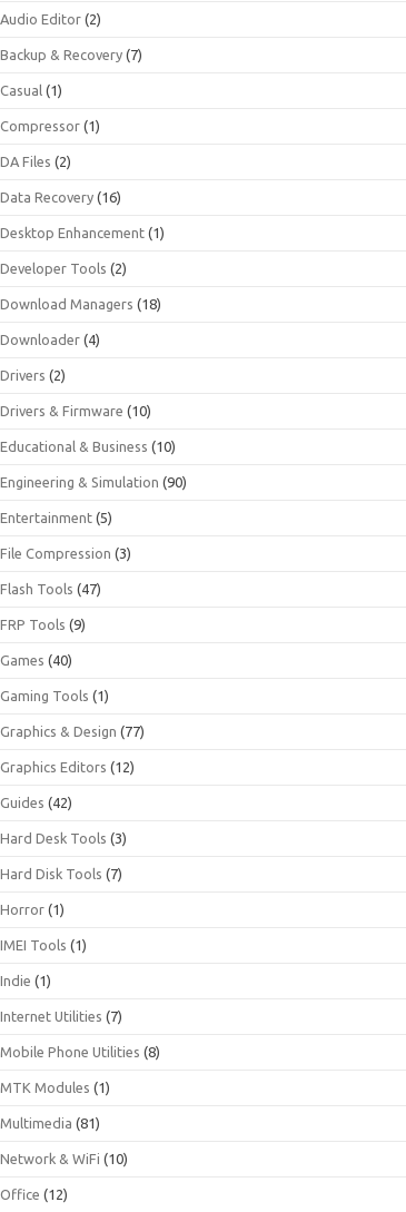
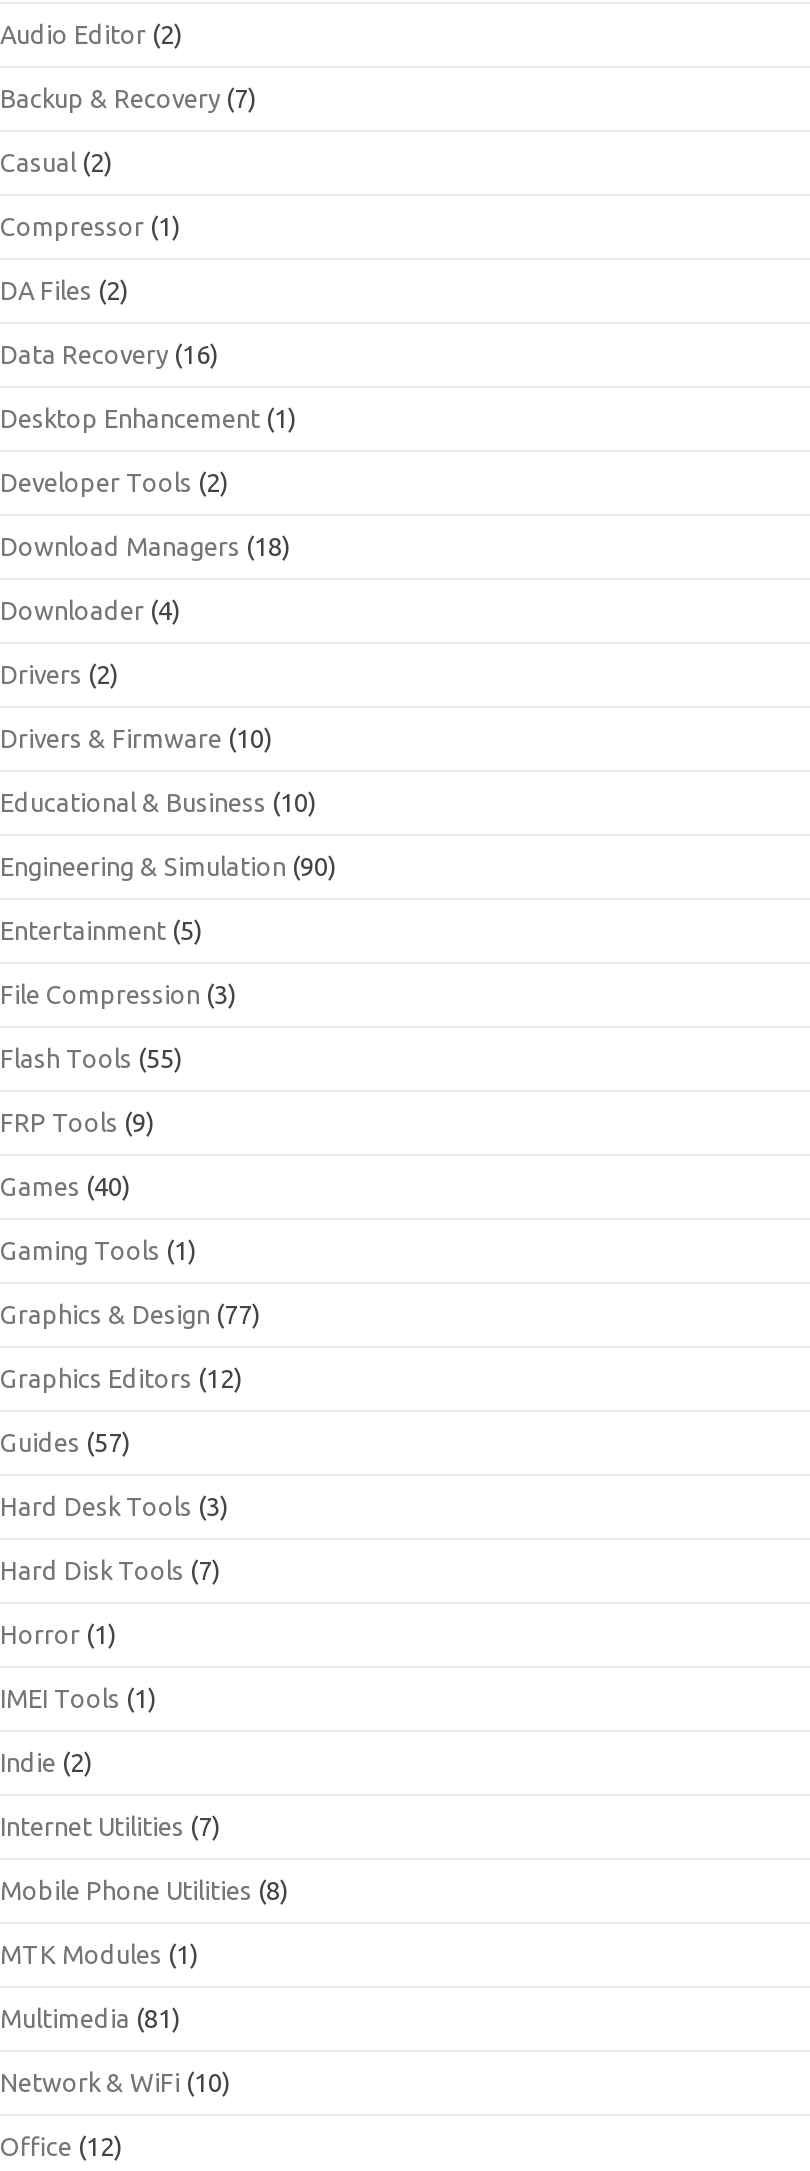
- Casual (1)
+ Casual (2)

- Flash Tools (47)
+ Flash Tools (55)

- Guides (42)
+ Guides (57)

- Indie (1)
+ Indie (2)
